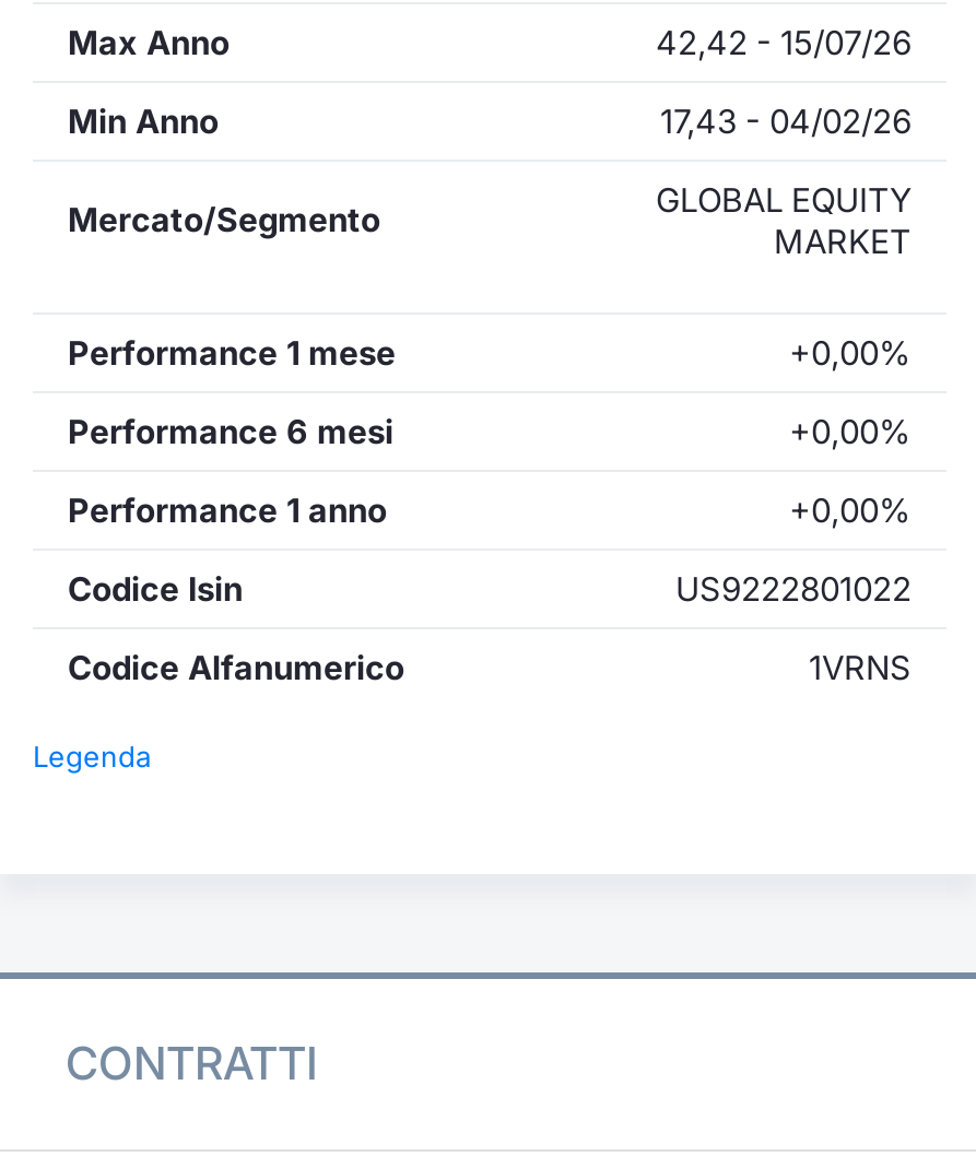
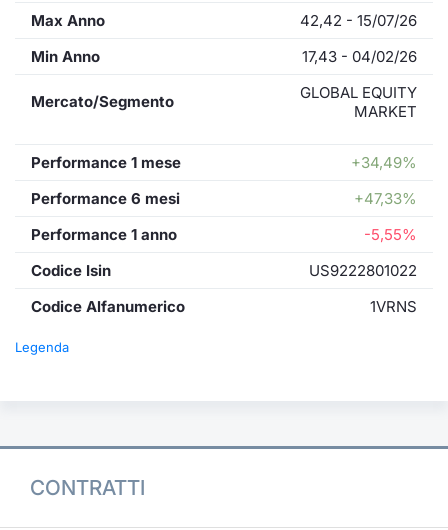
- +0,00%
+ +34,49%

- +0,00%
+ +47,33%

- +0,00%
+ -5,55%
